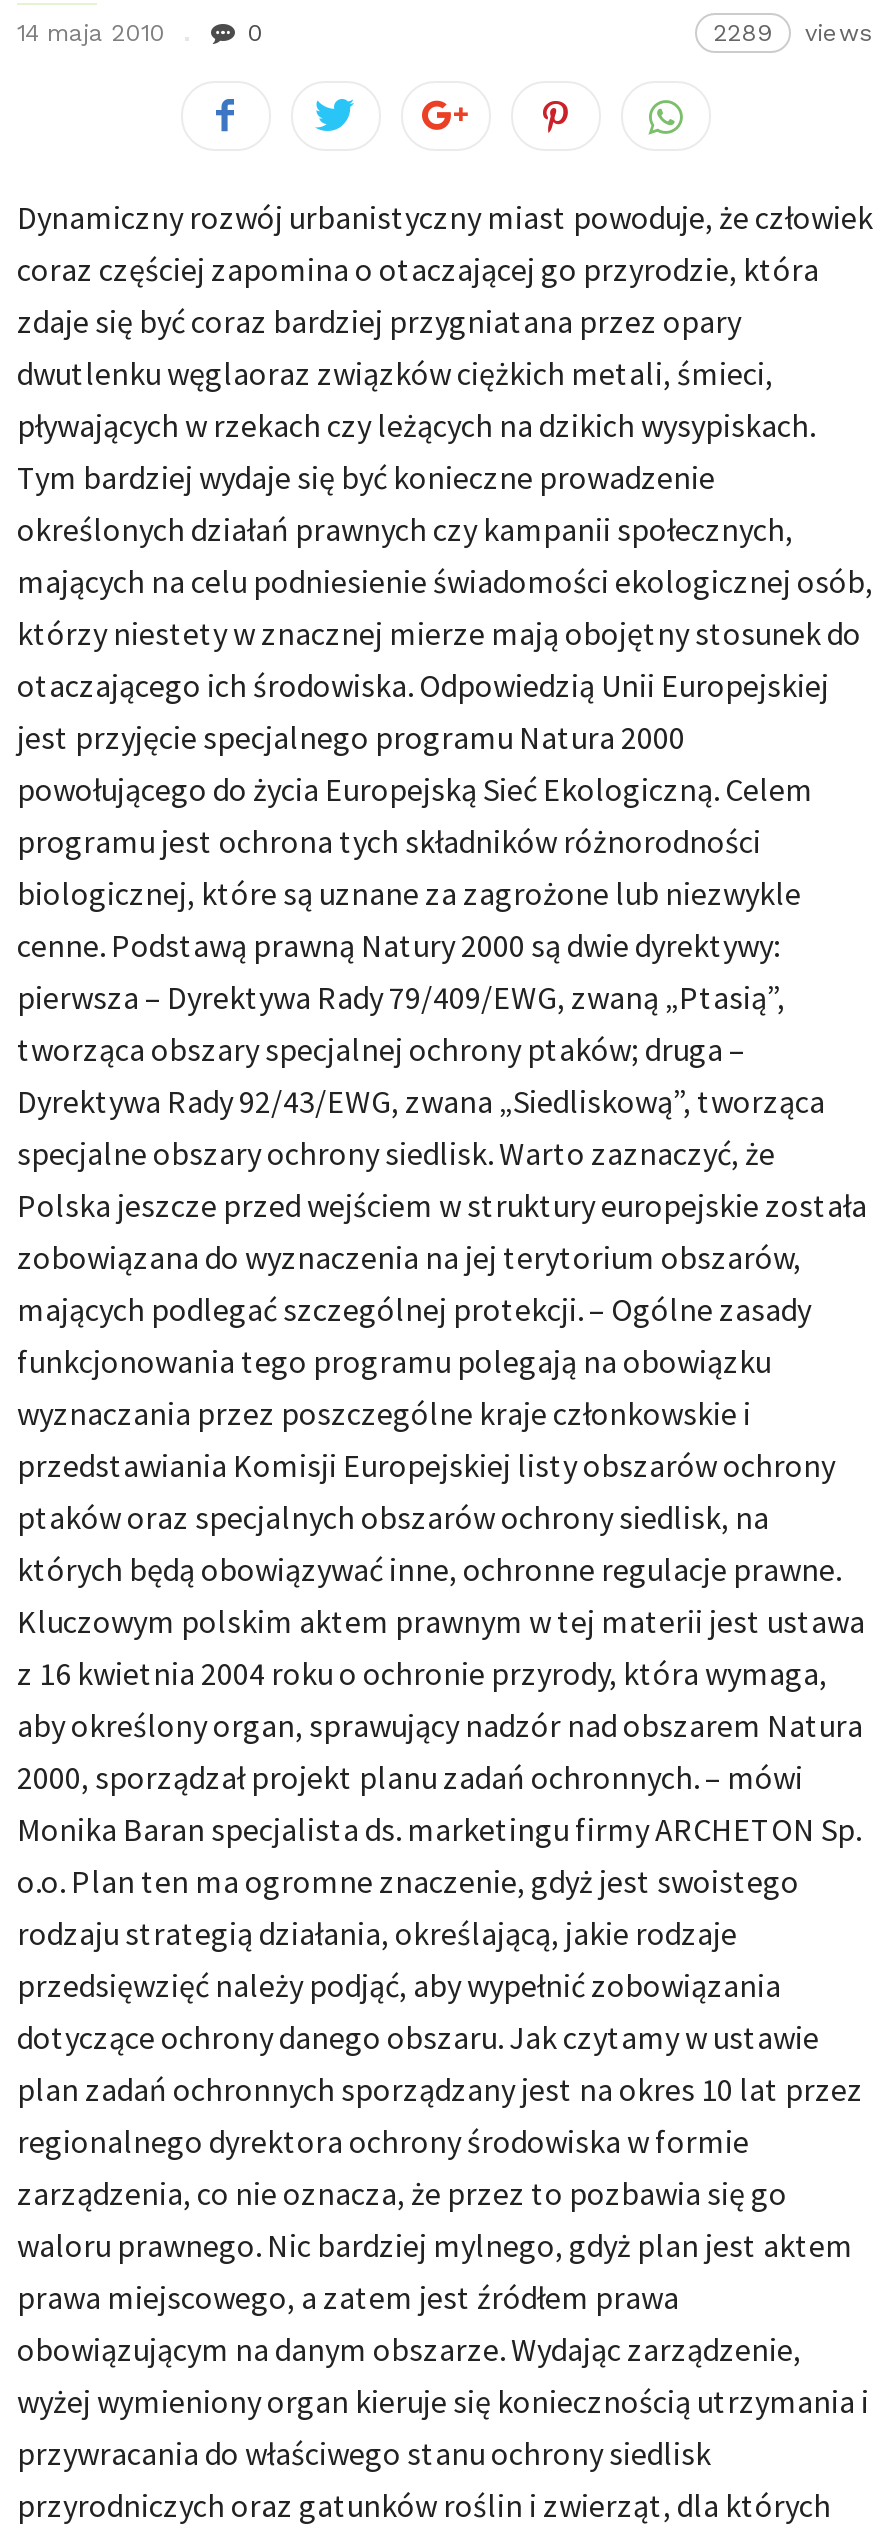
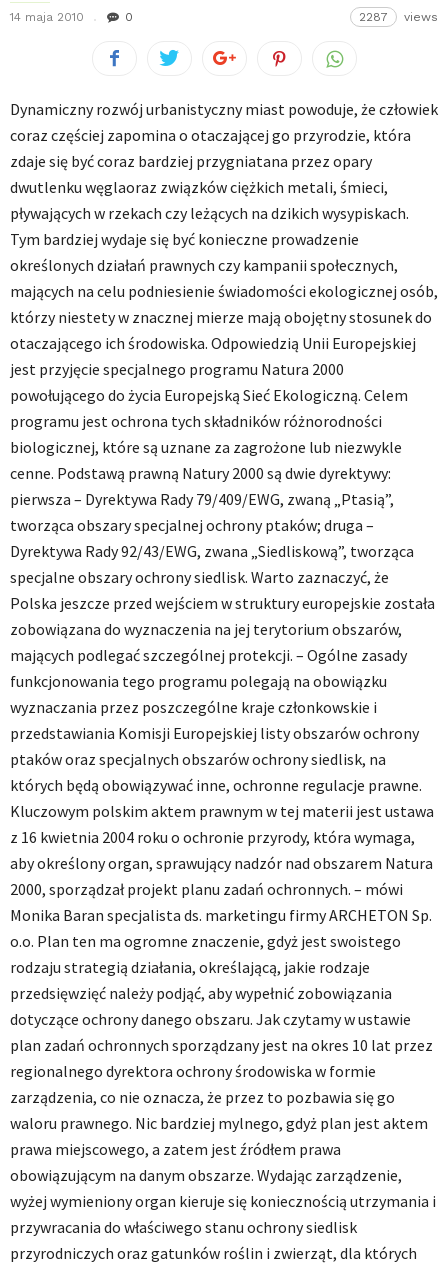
- 2289 views
+ 2287 views
